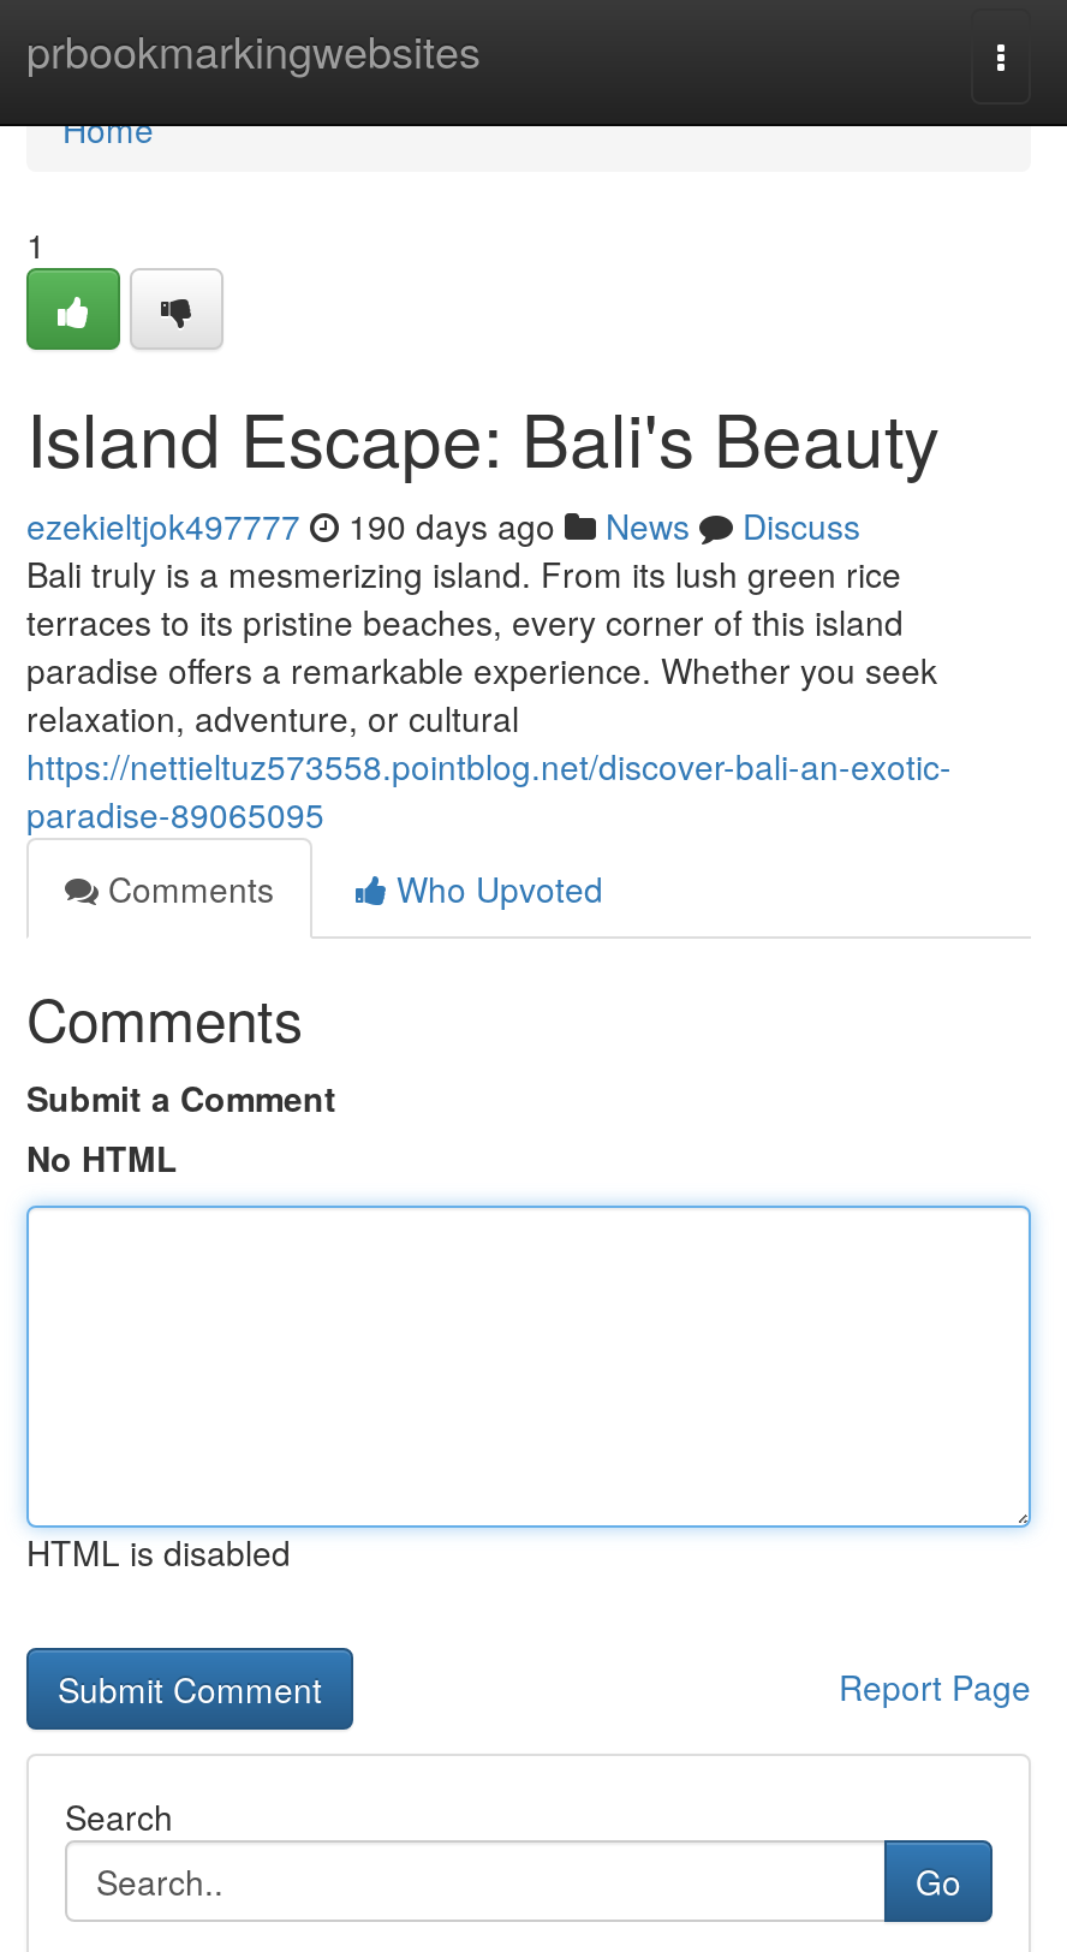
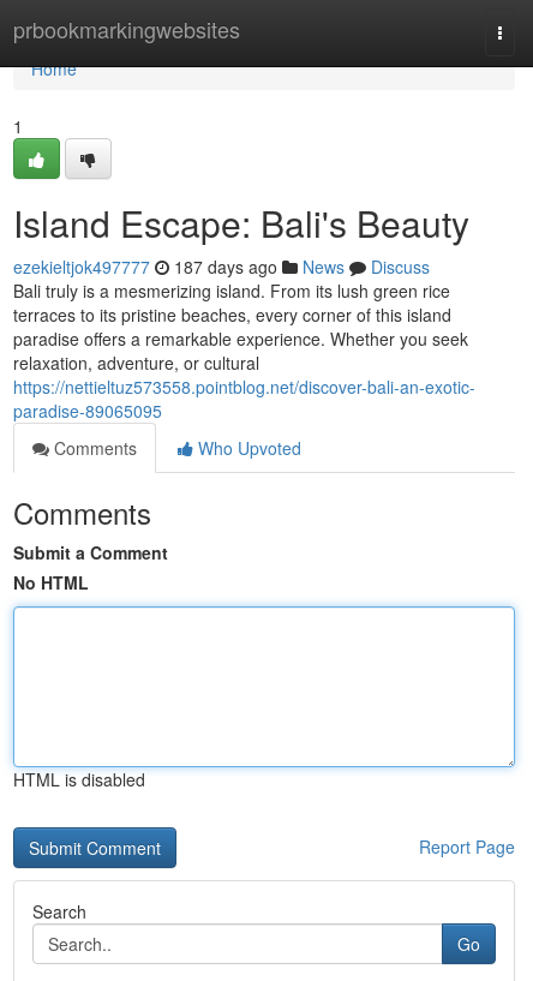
- ezekieltjok497777 190 days ago News Discuss
+ ezekieltjok497777 187 days ago News Discuss
